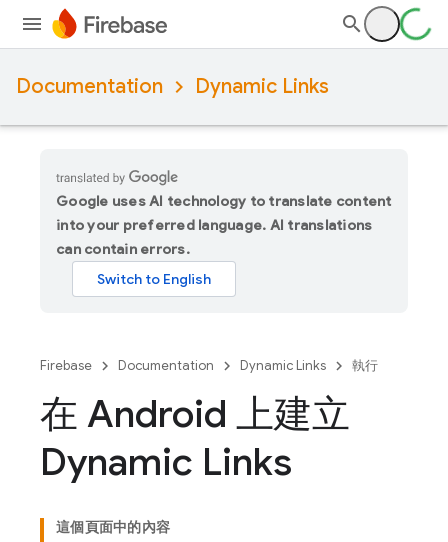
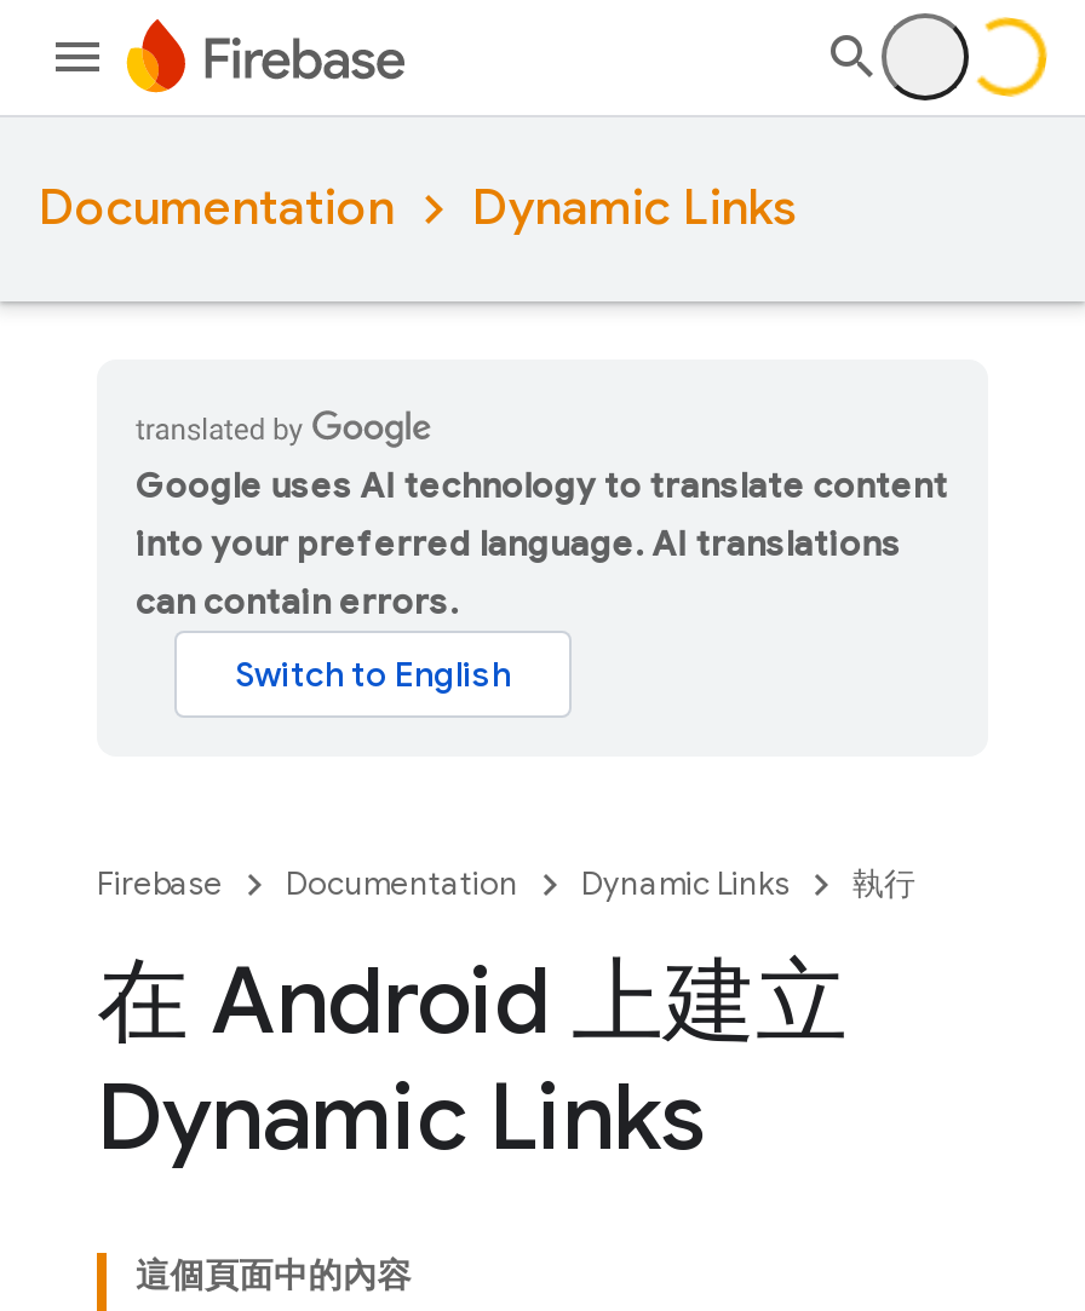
- [image]
+ [image]
